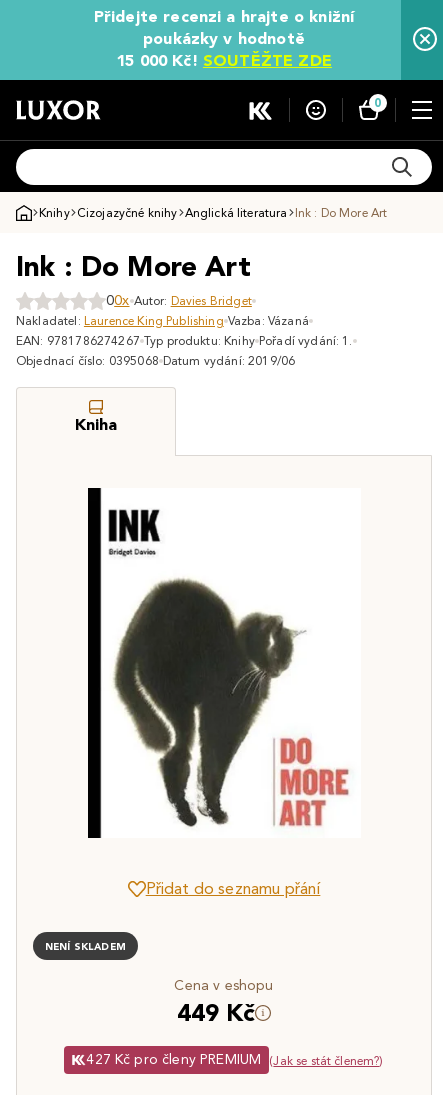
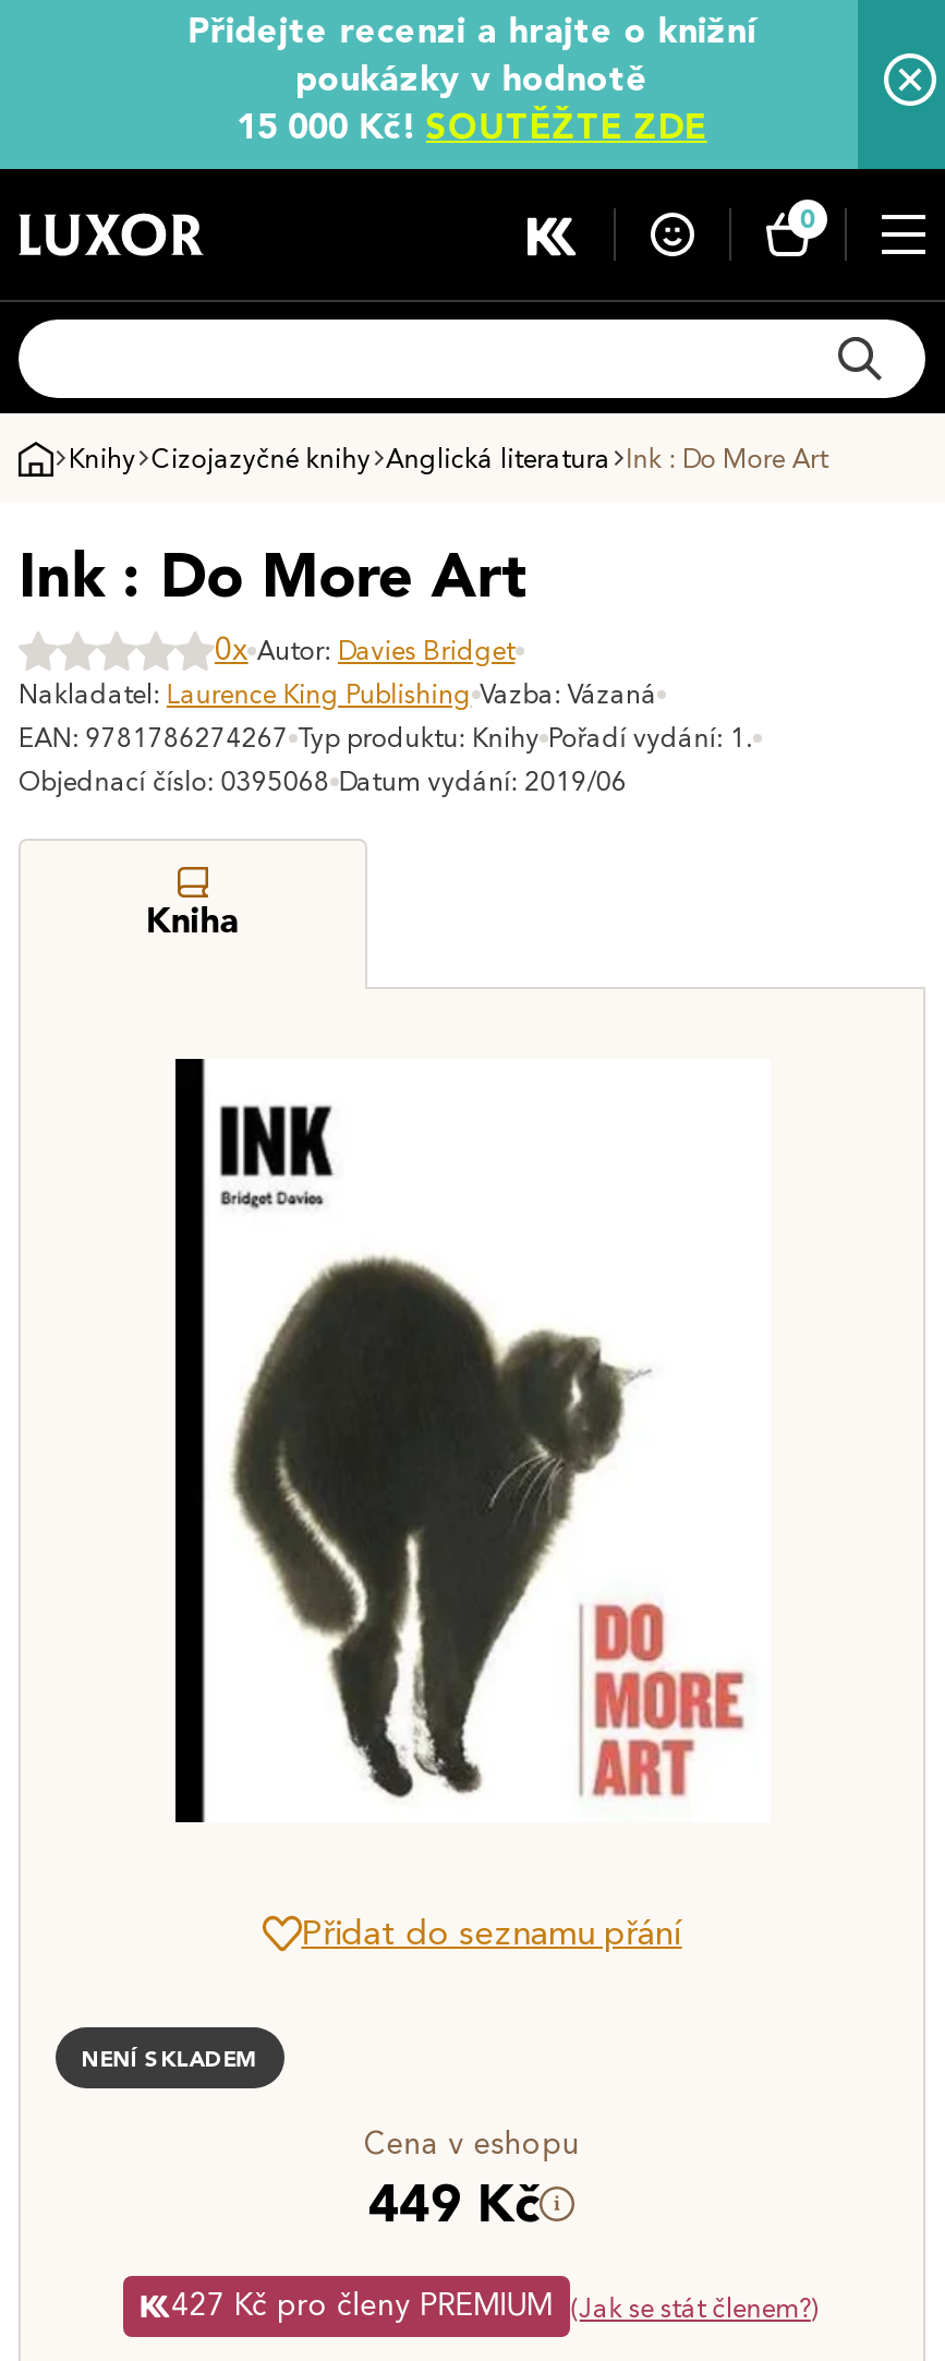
- 00x Autor: Davies Bridget
+ 0x Autor: Davies Bridget
